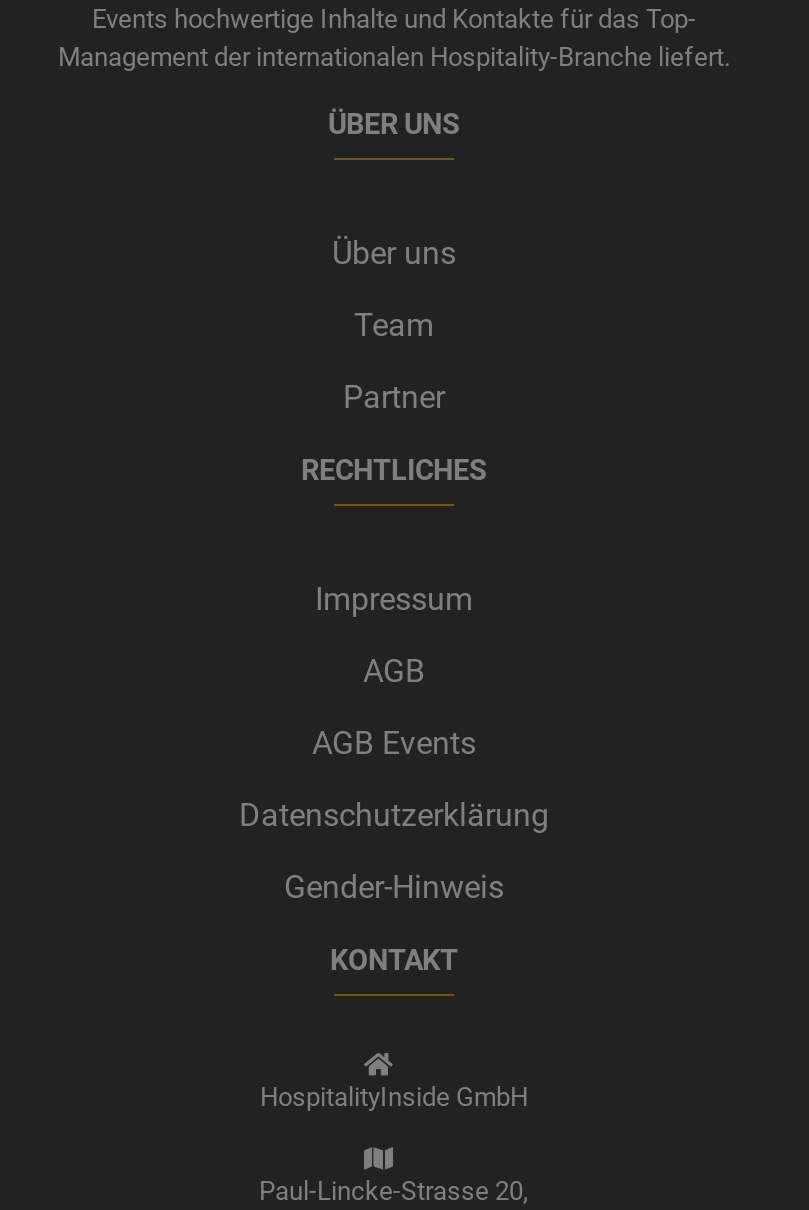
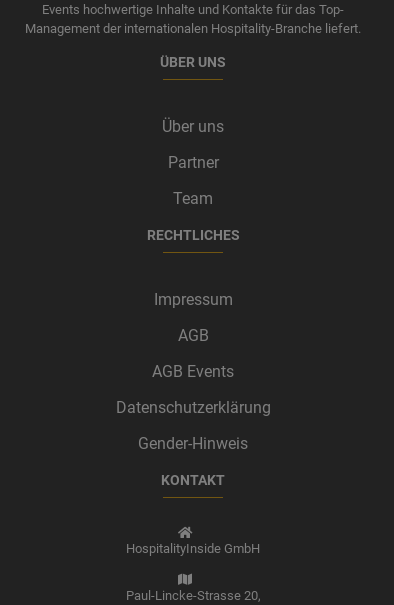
moved down: Team

moved up: Partner
